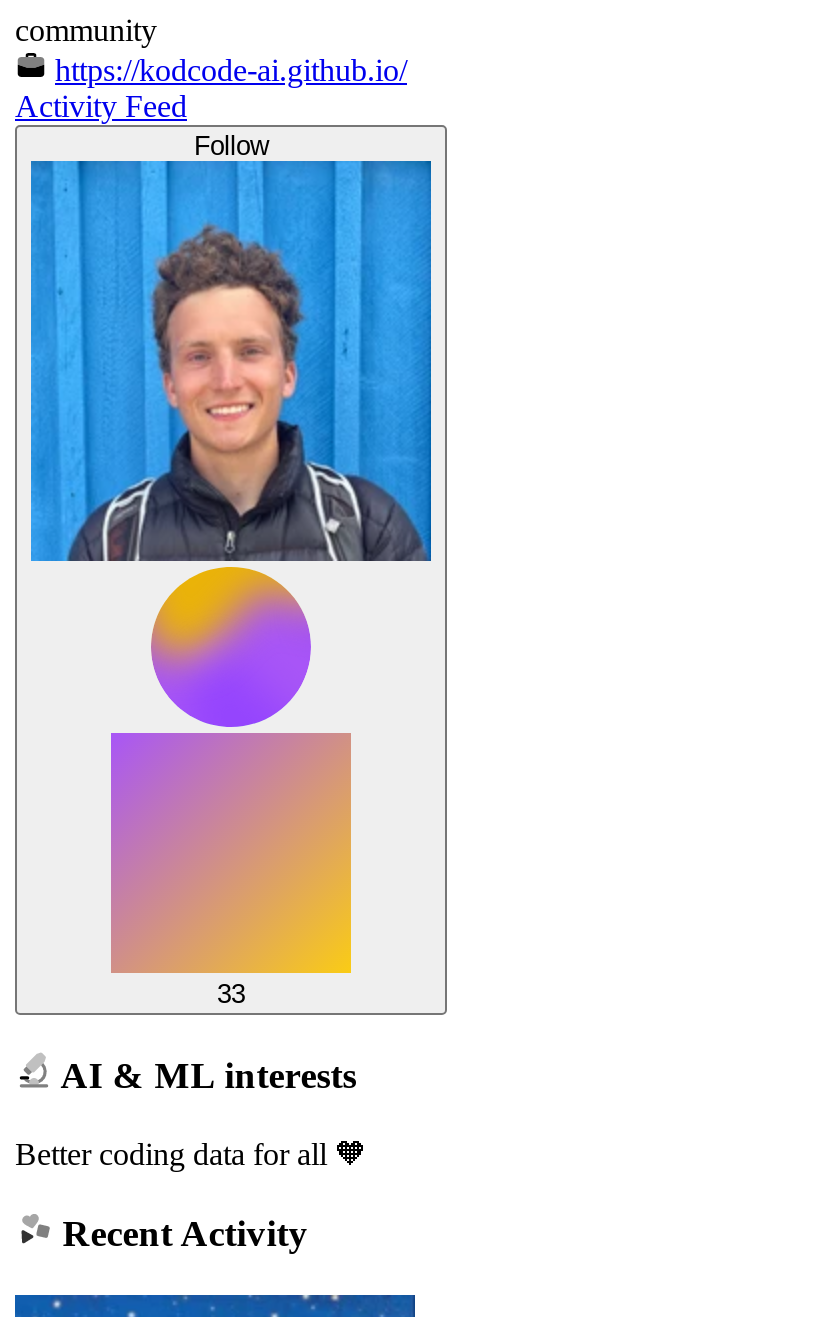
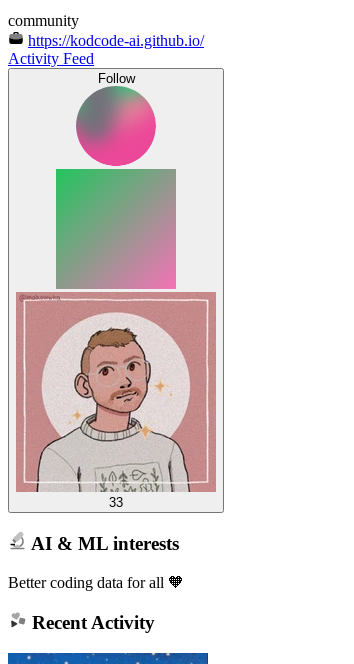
- [image]
+ [image]
